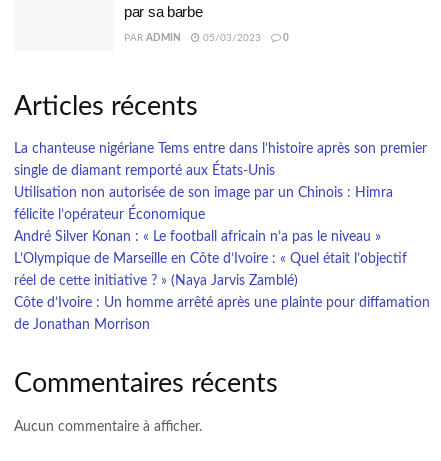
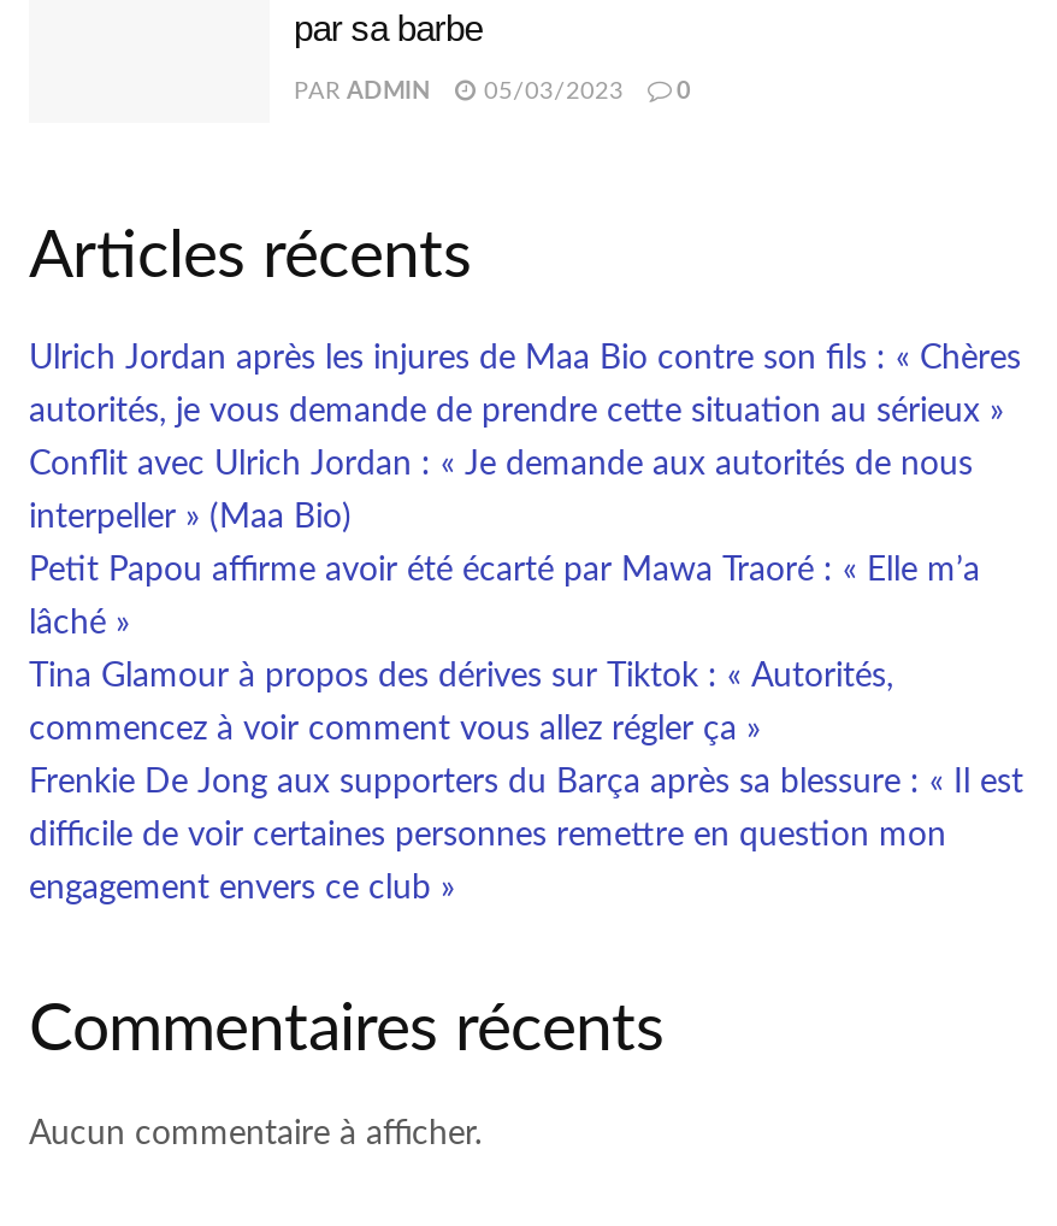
- La chanteuse nigériane Tems entre dans l’histoire après son premier
- single de diamant remporté aux États-Unis
- Utilisation non autorisée de son image par un Chinois : Himra
- félicite l’opérateur Économique
- André Silver Konan : « Le football africain n’a pas le niveau »
- L’Olympique de Marseille en Côte d’Ivoire : « Quel était l’objectif
- réel de cette initiative ? » (Naya Jarvis Zamblé)
- Côte d’Ivoire : Un homme arrêté après une plainte pour diffamation
- de Jonathan Morrison
+ Ulrich Jordan après les injures de Maa Bio contre son fils : « Chères
+ autorités, je vous demande de prendre cette situation au sérieux »
+ Conflit avec Ulrich Jordan : « Je demande aux autorités de nous
+ interpeller » (Maa Bio)
+ Petit Papou affirme avoir été écarté par Mawa Traoré : « Elle m’a
+ lâché »
+ Tina Glamour à propos des dérives sur Tiktok : « Autorités,
+ commencez à voir comment vous allez régler ça »
+ Frenkie De Jong aux supporters du Barça après sa blessure : « Il est
+ difficile de voir certaines personnes remettre en question mon
+ engagement envers ce club »
